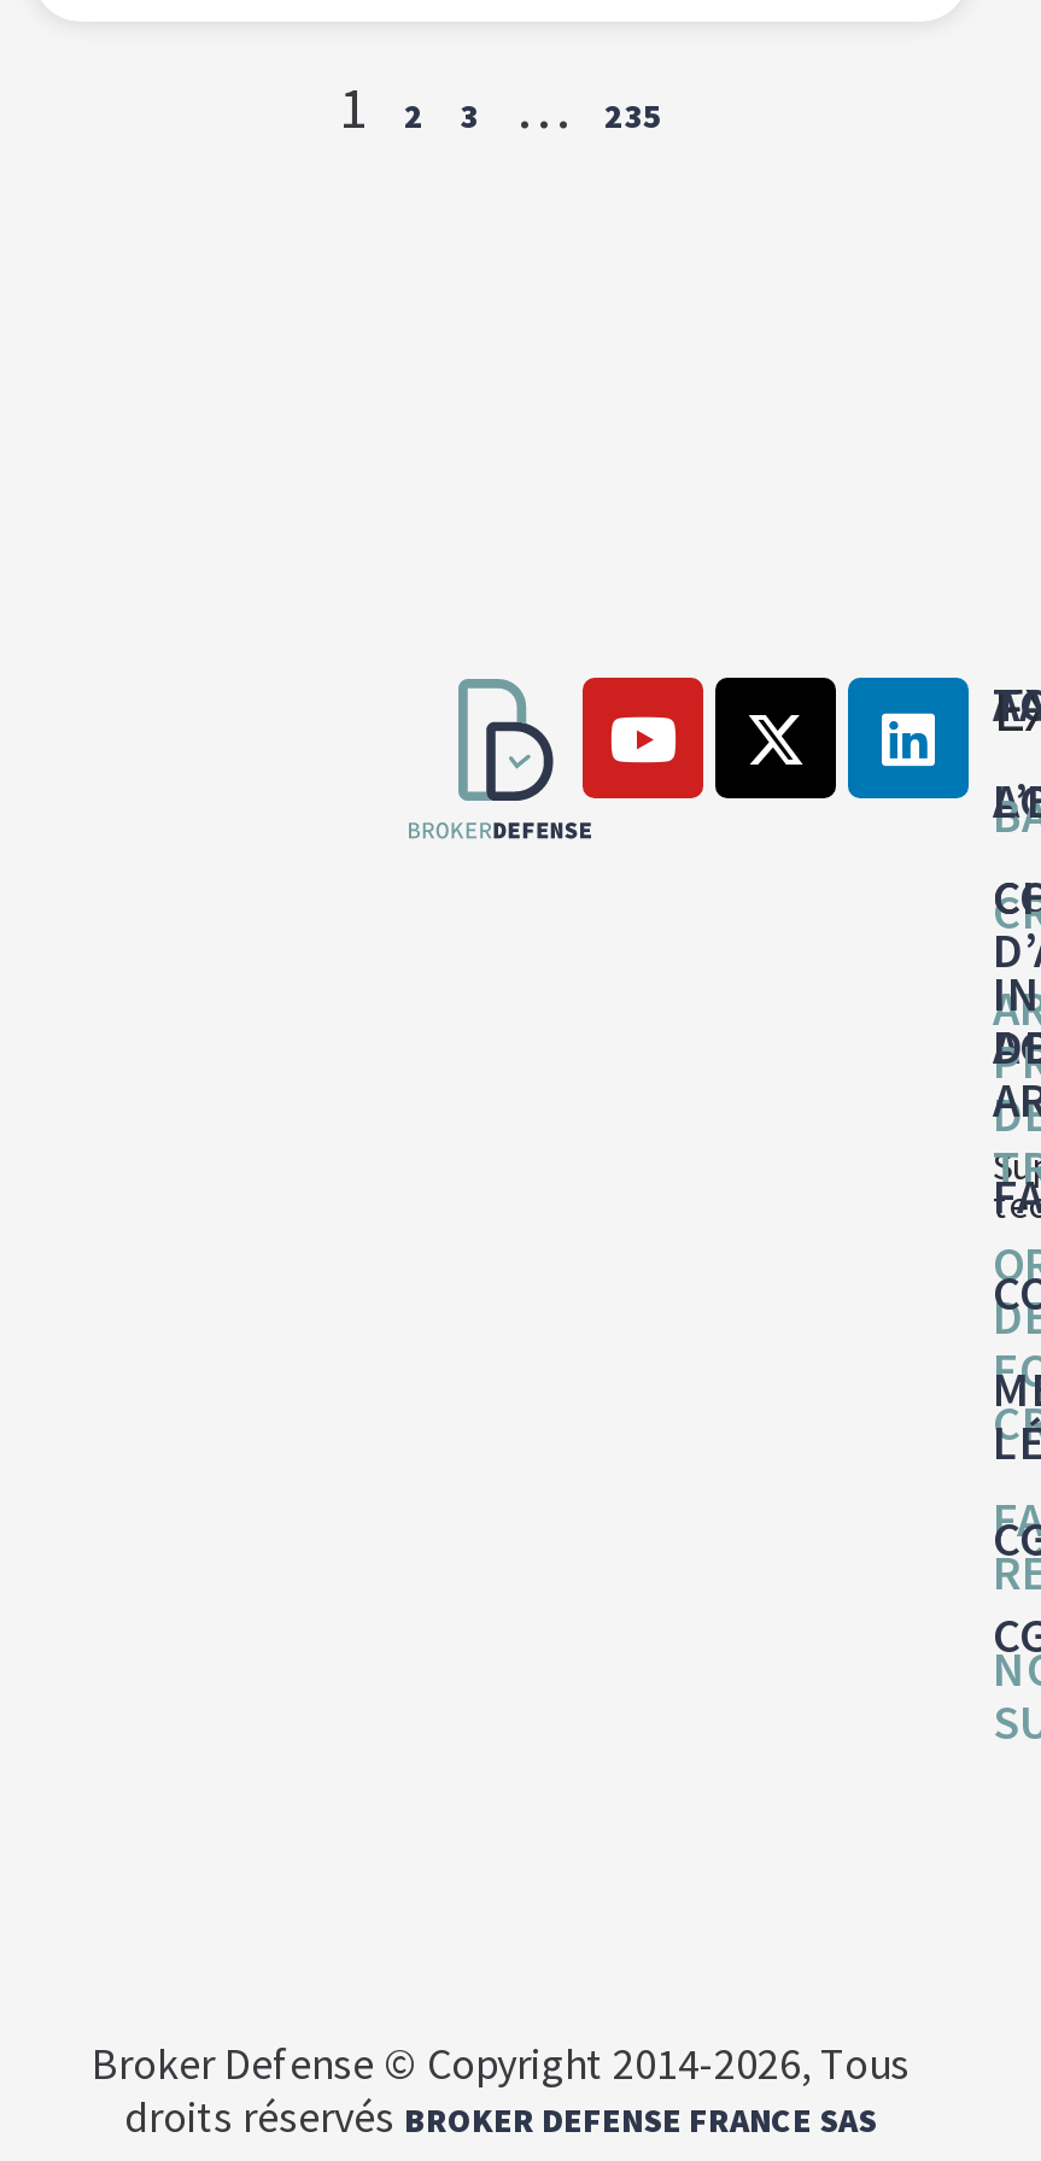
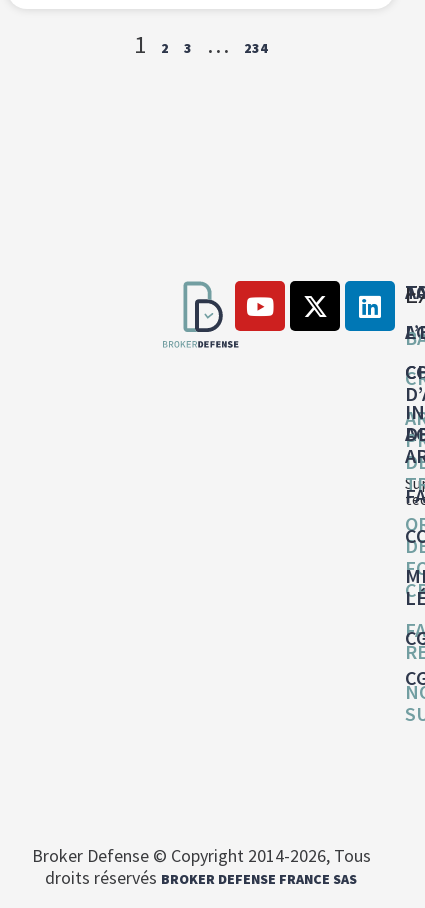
- 235
+ 234
